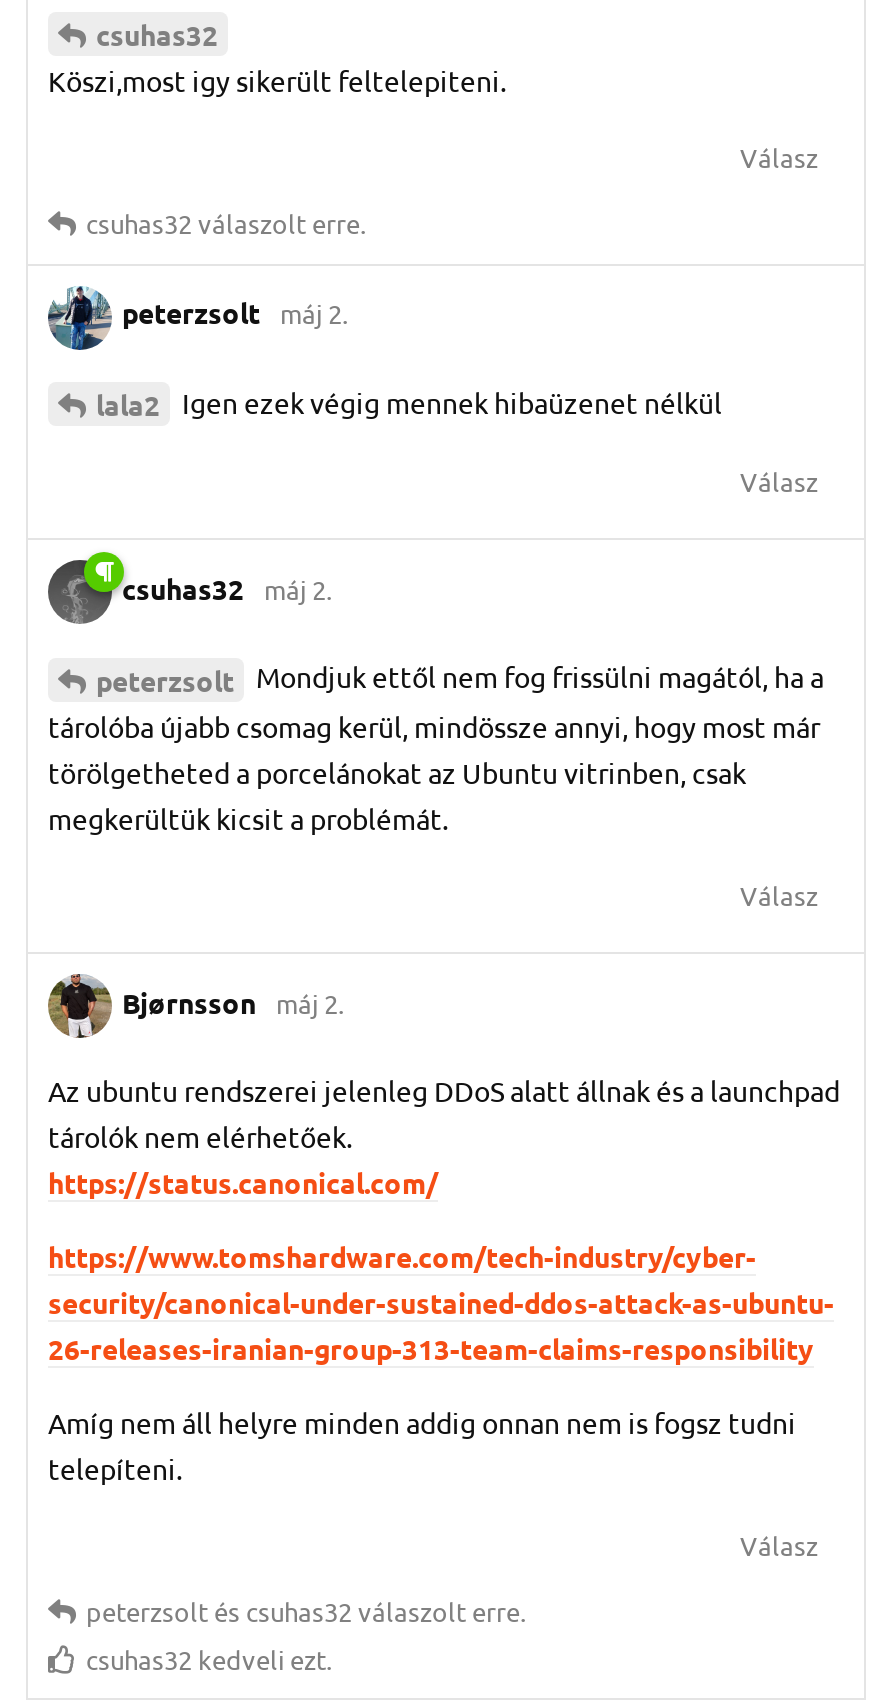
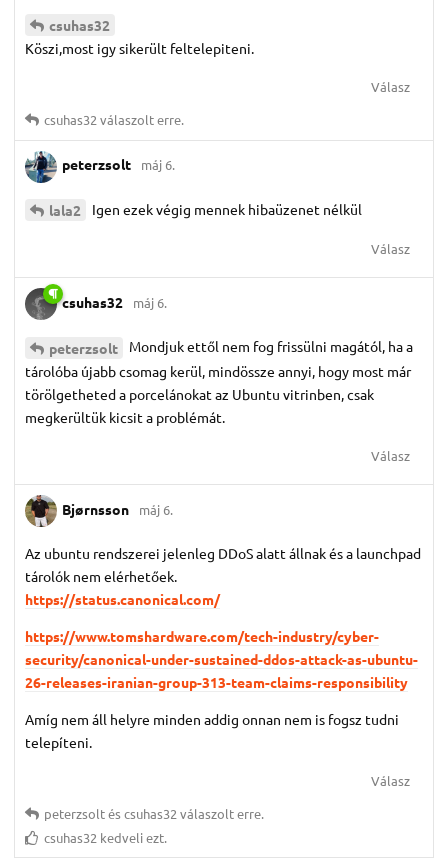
- peterzsolt máj 2.
+ peterzsolt máj 6.

- csuhas32 máj 2.
+ csuhas32 máj 6.

- Bjørnsson máj 2.
+ Bjørnsson máj 6.
